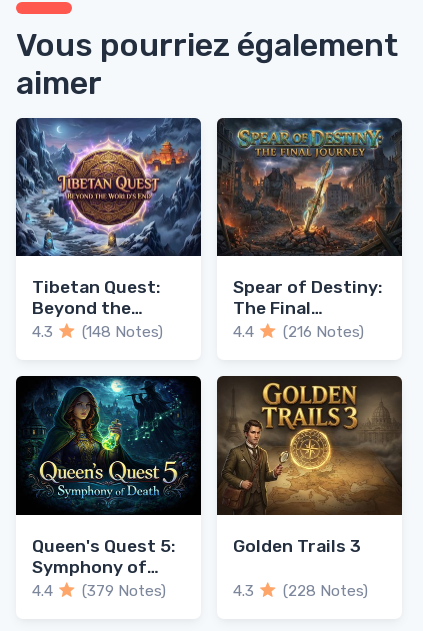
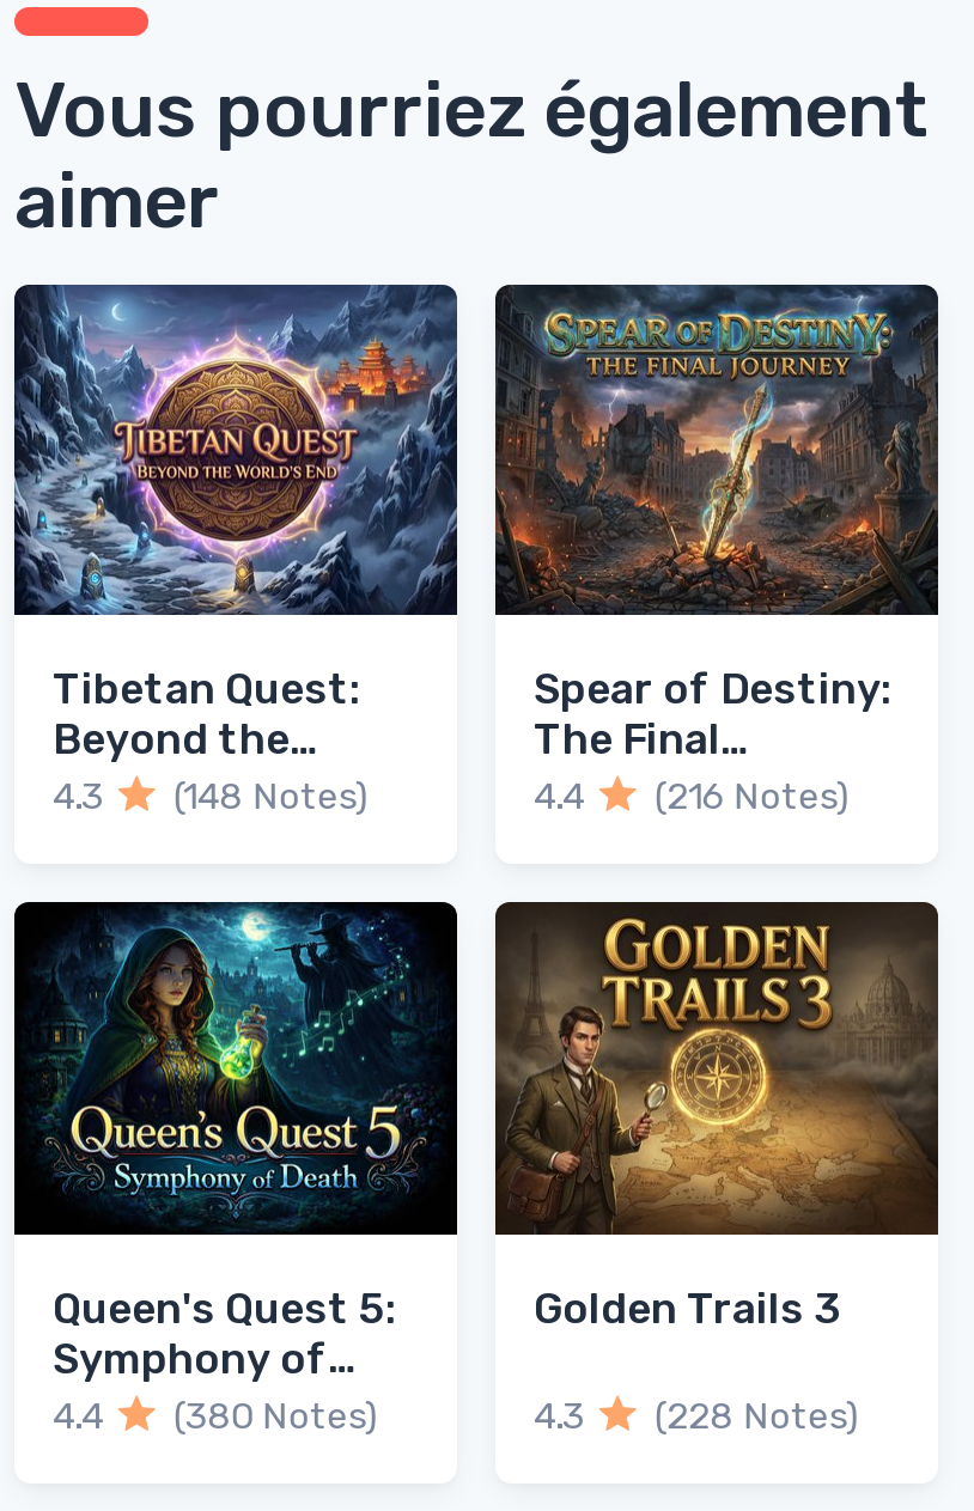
- (379 Notes)
+ (380 Notes)
